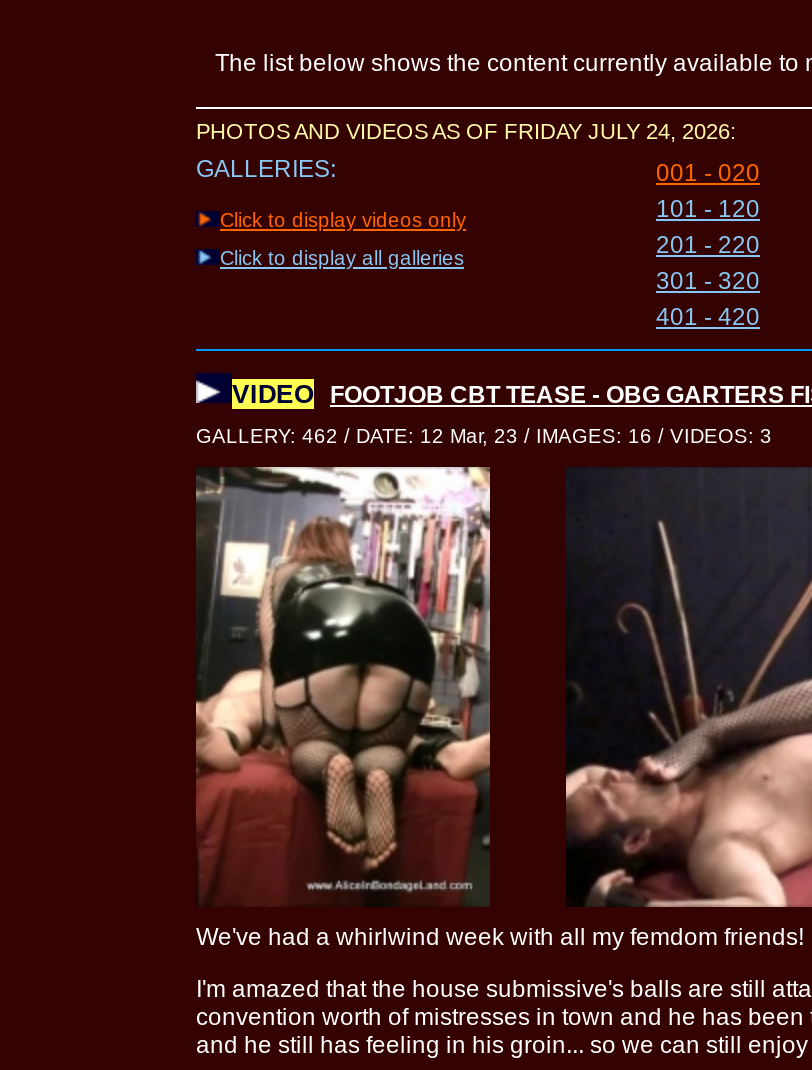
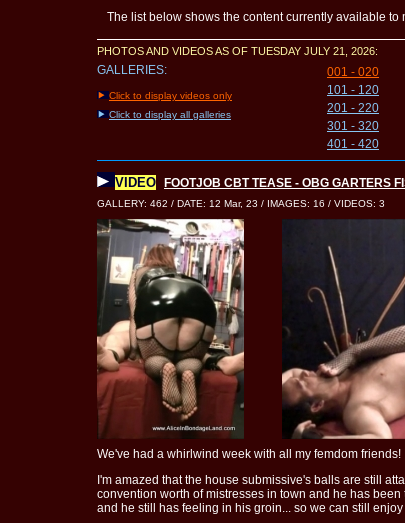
- PHOTOS AND VIDEOS AS OF FRIDAY JULY 24, 2026:
+ PHOTOS AND VIDEOS AS OF TUESDAY JULY 21, 2026:
